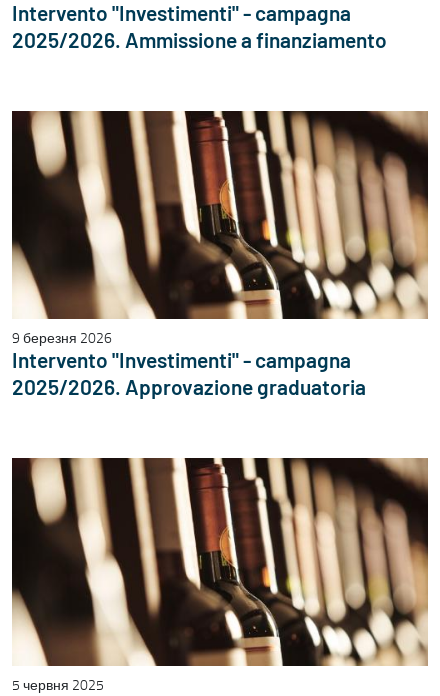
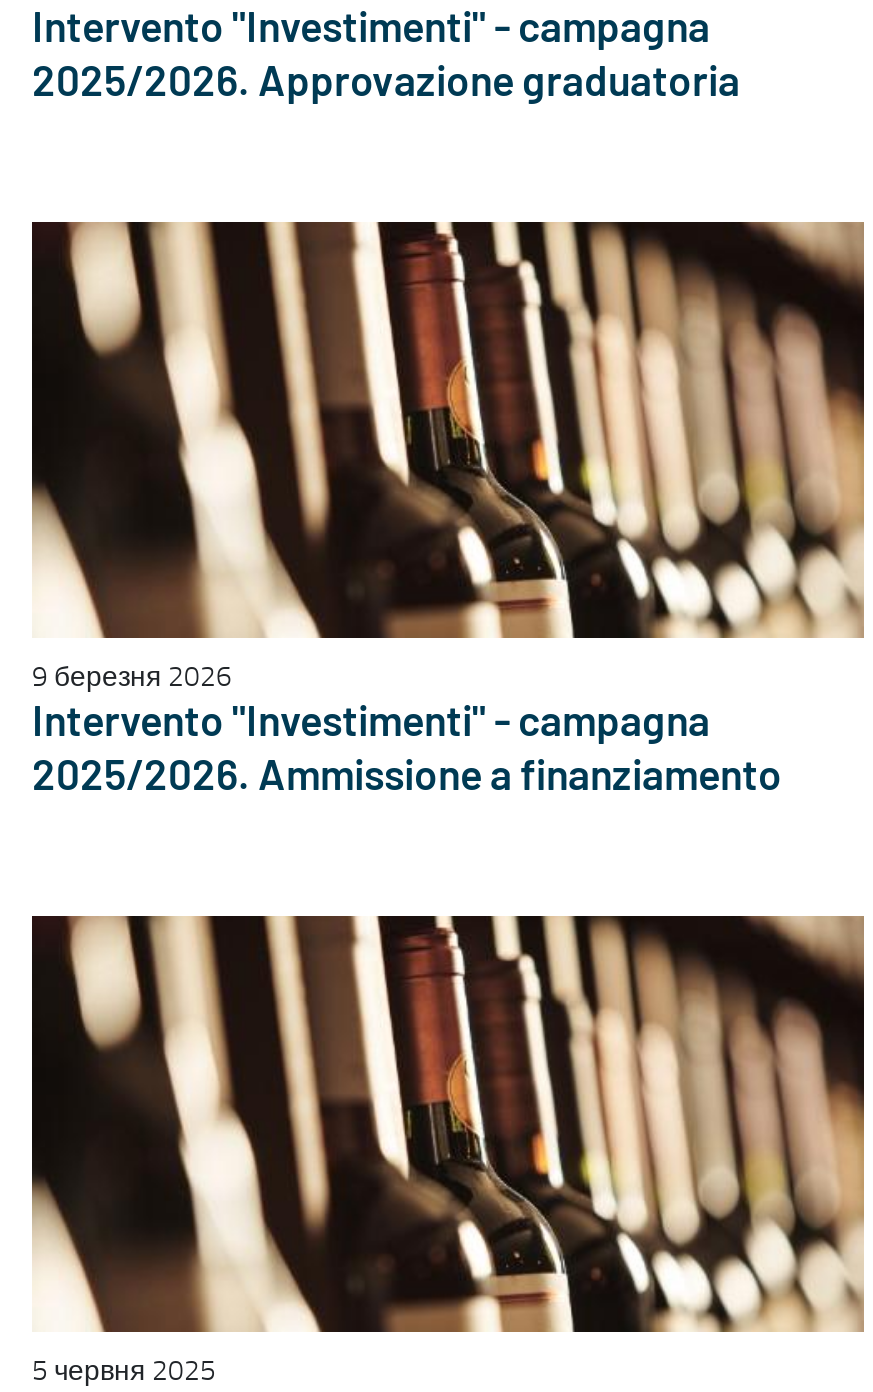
moved down: 2025/2026. Ammissione a finanziamento

moved up: 2025/2026. Approvazione graduatoria
